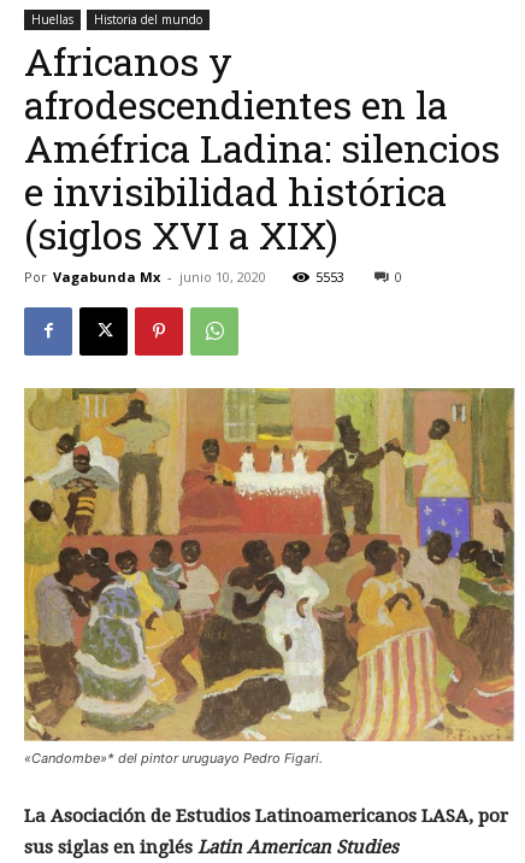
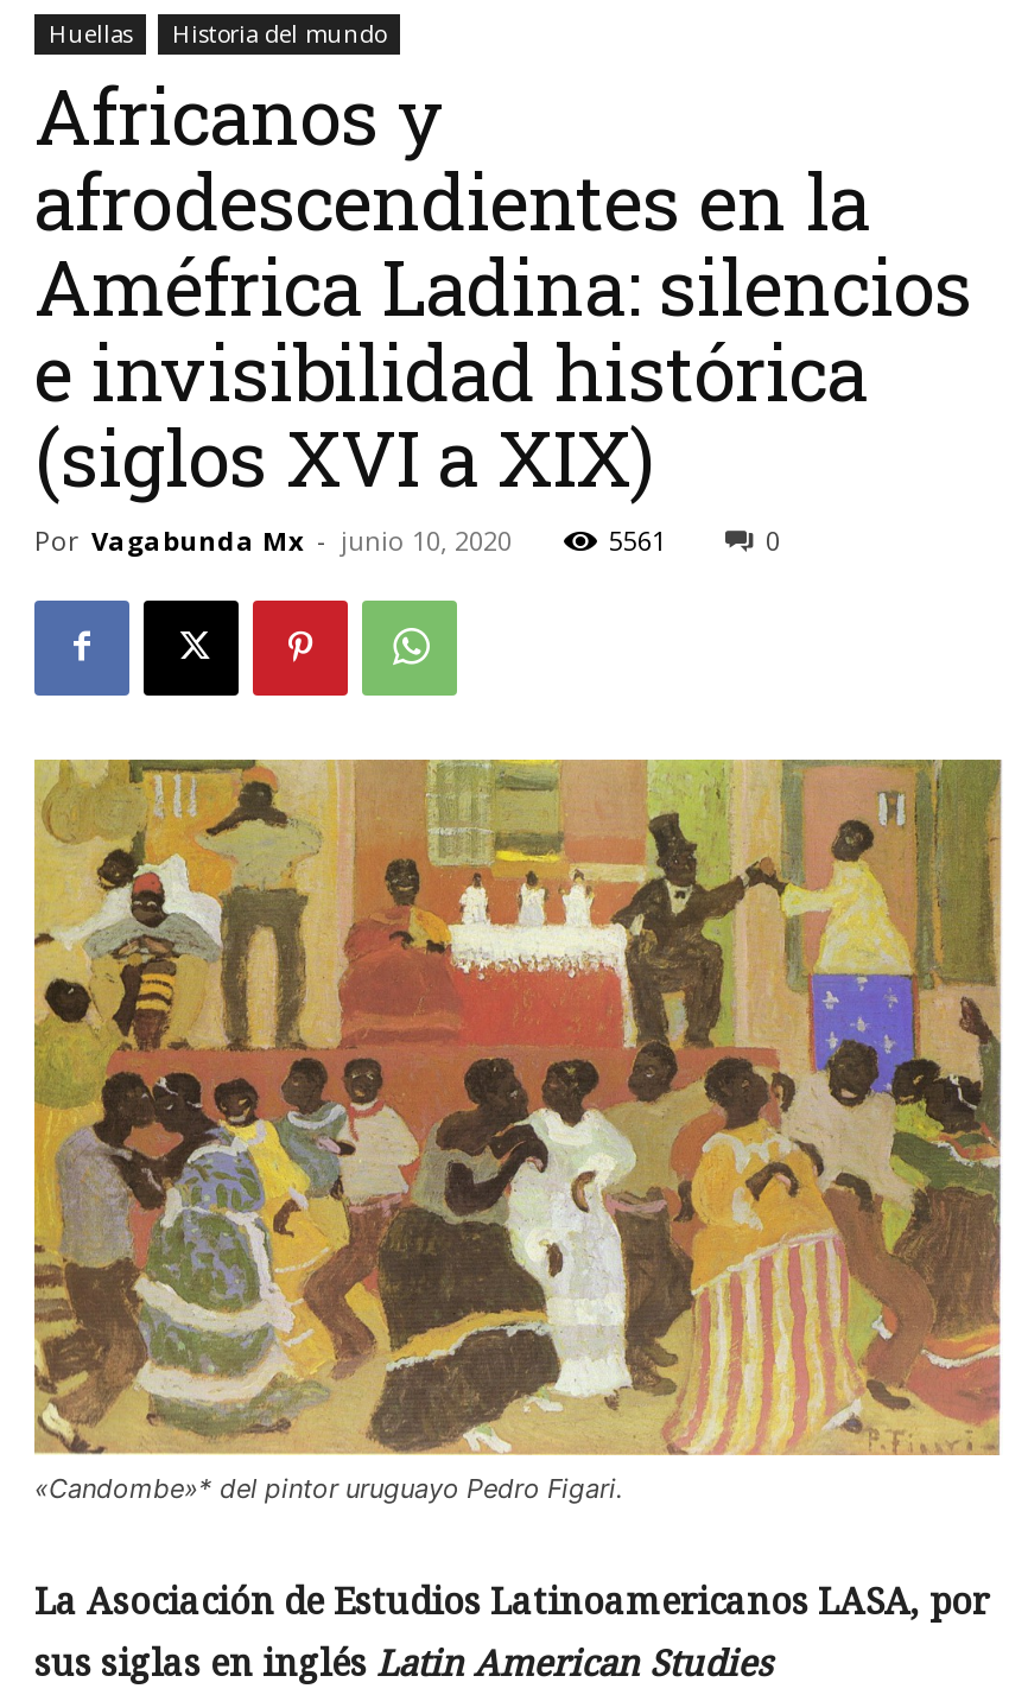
- 5553
+ 5561
